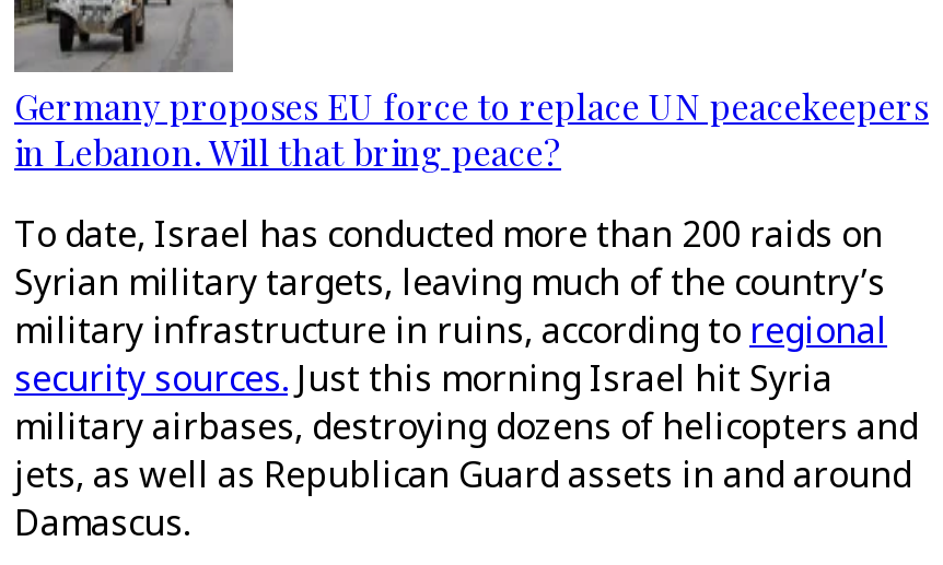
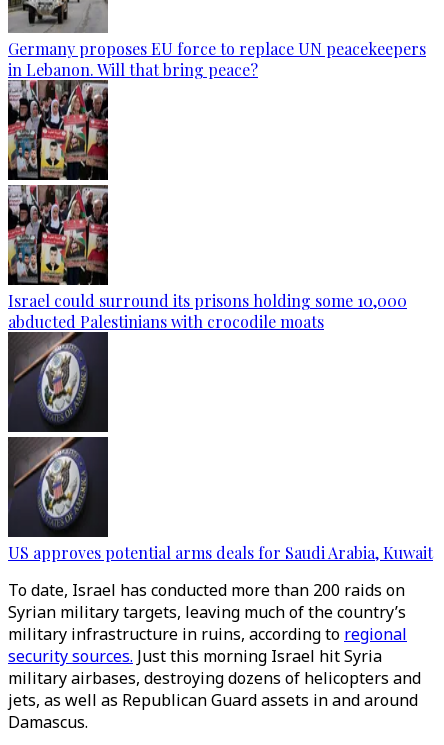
+ [image]
+ Israel could surround its prisons holding some 10,000
+ abducted Palestinians with crocodile moats

+ [image]
+ US approves potential arms deals for Saudi Arabia, Kuwait
